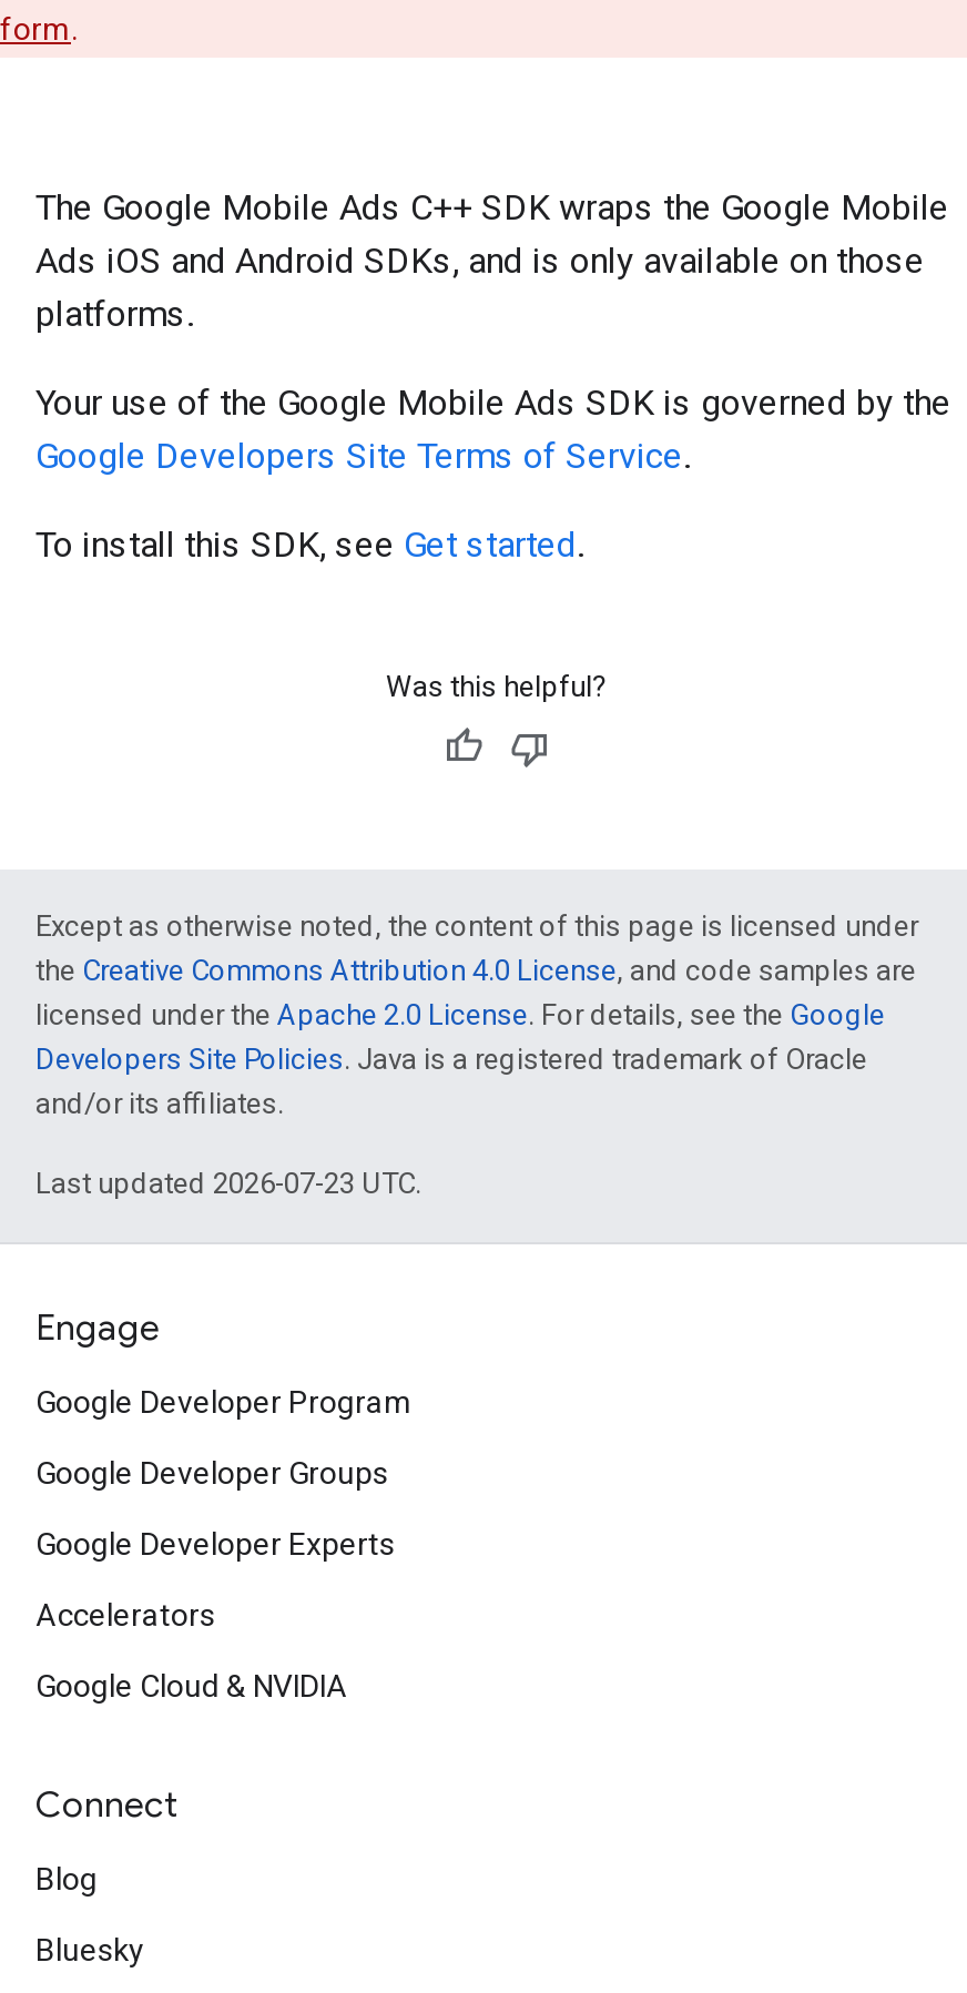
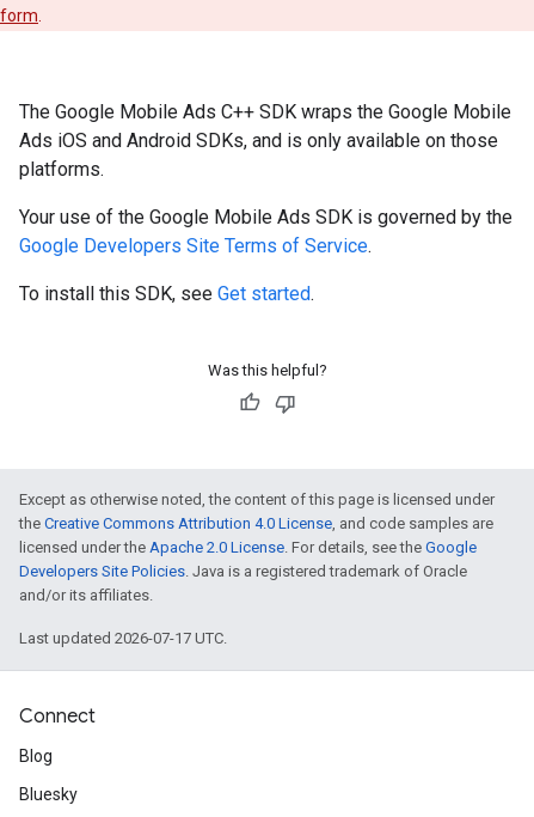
- Last updated 2026-07-23 UTC.
- Engage
- Google Developer Program
- Google Developer Groups
- Google Developer Experts
- Accelerators
- Google Cloud & NVIDIA
+ Last updated 2026-07-17 UTC.
